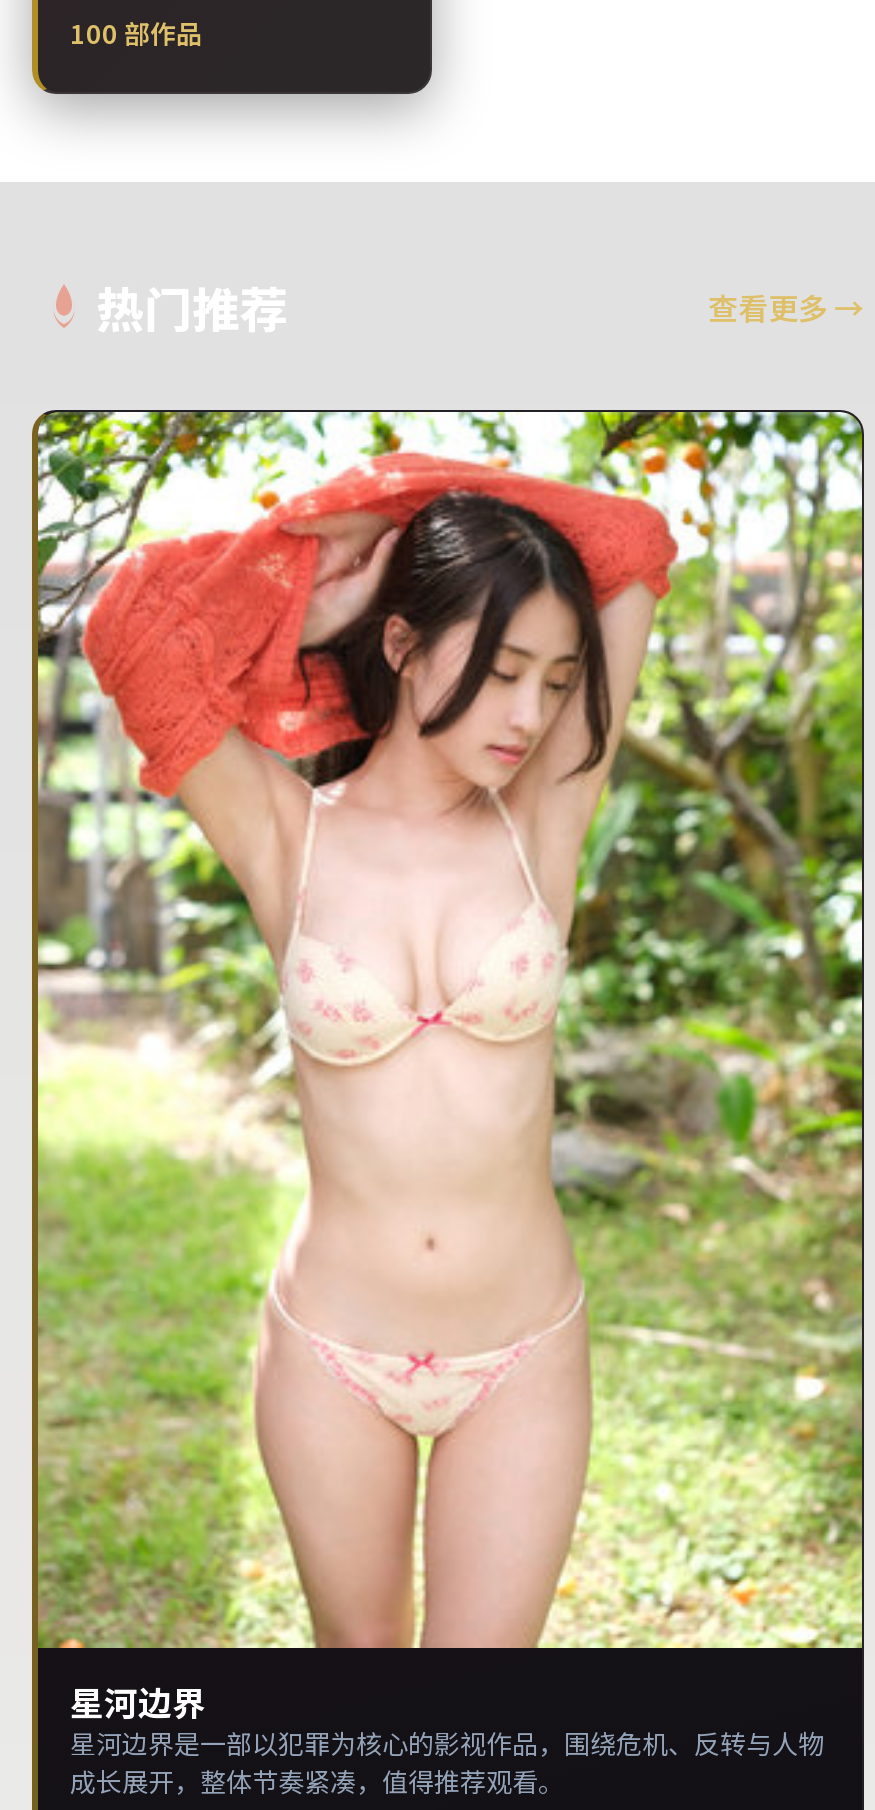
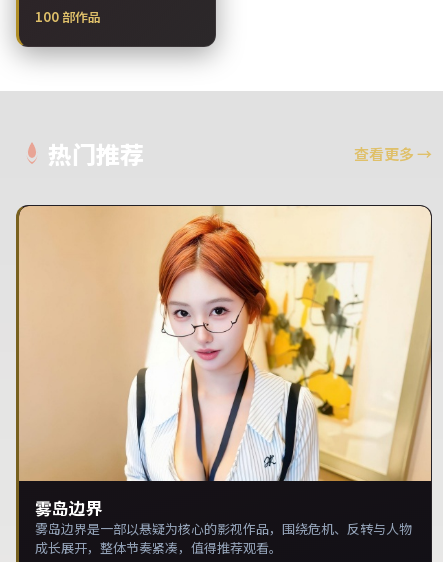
- [image]
- 星河边界
+ [image]
+ 雾岛边界

- 星河边界是一部以犯罪为核心的影视作品，围绕危机、反转与人物
+ 雾岛边界是一部以悬疑为核心的影视作品，围绕危机、反转与人物
